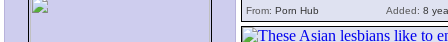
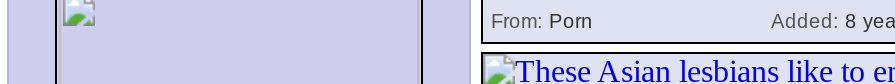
- From: Porn Hub
+ From: Porn
